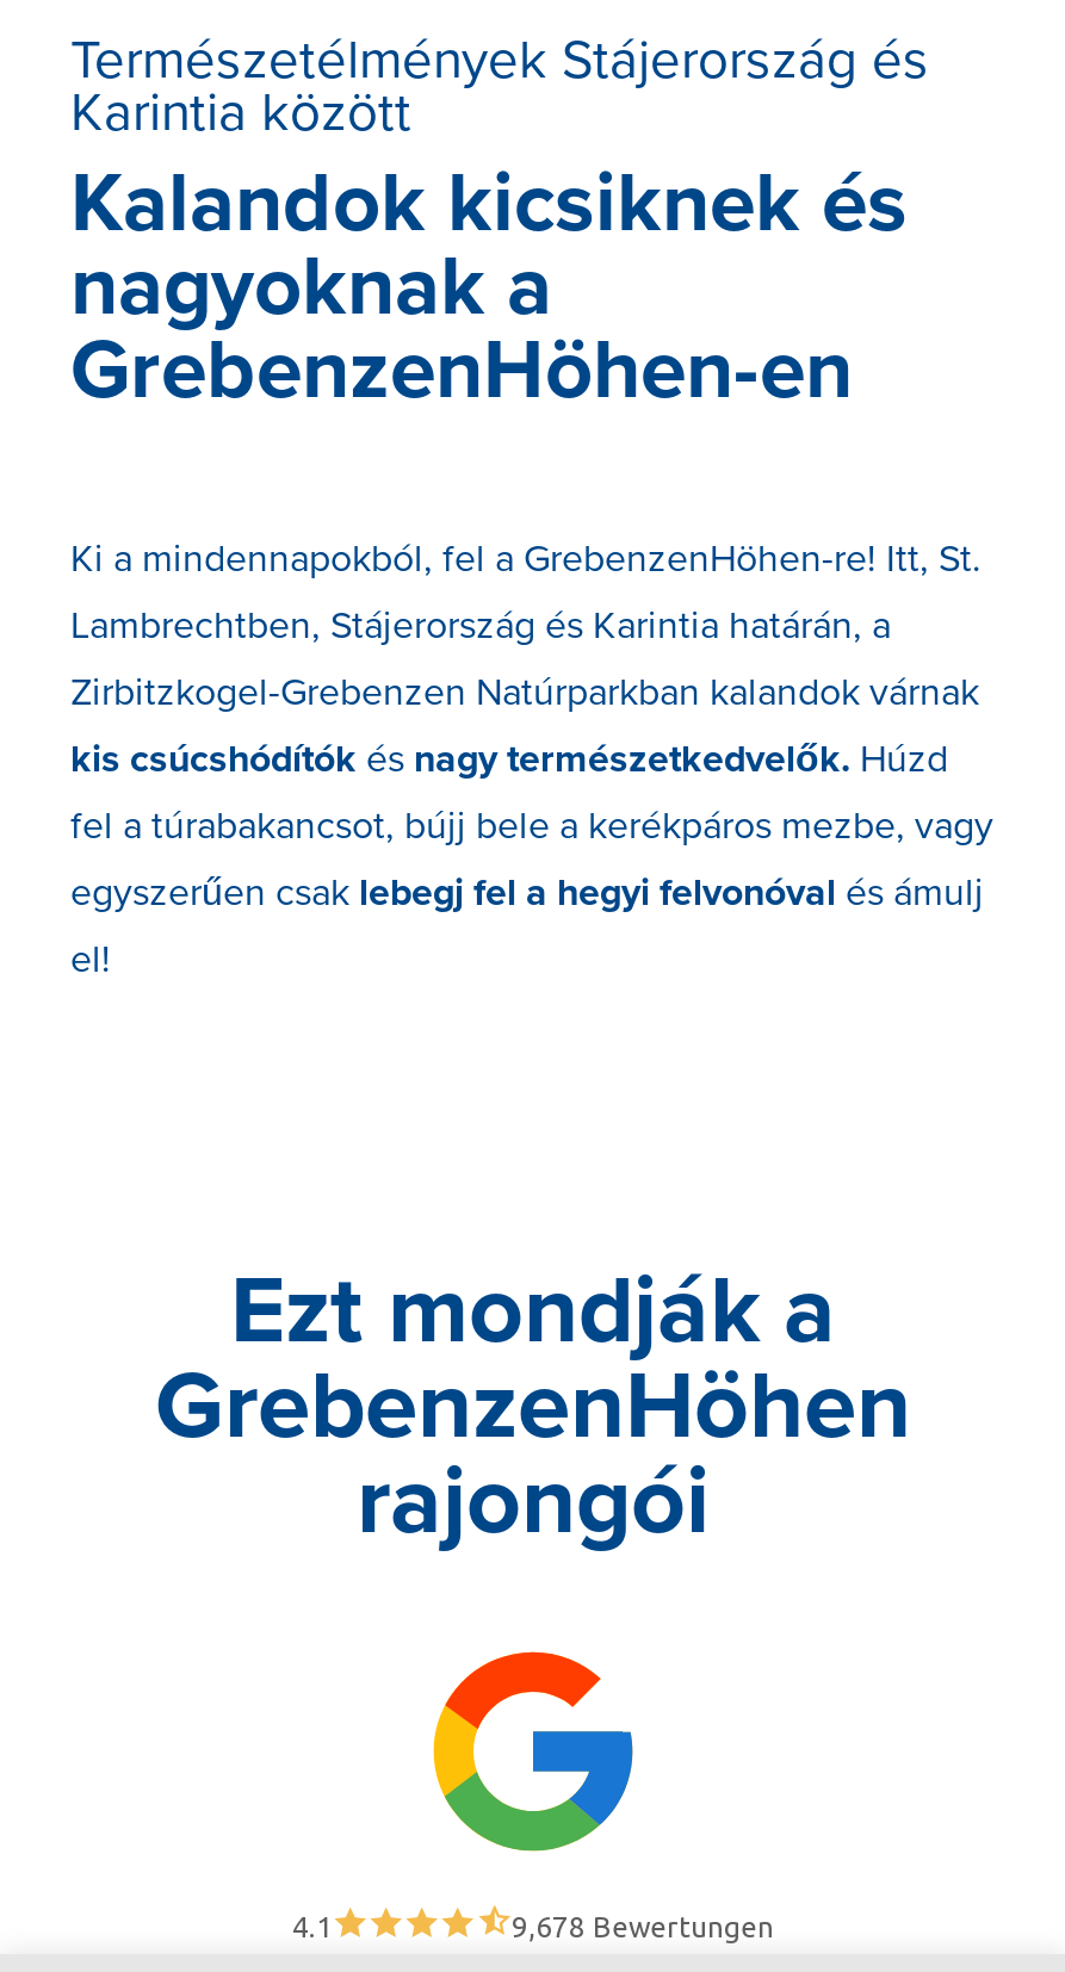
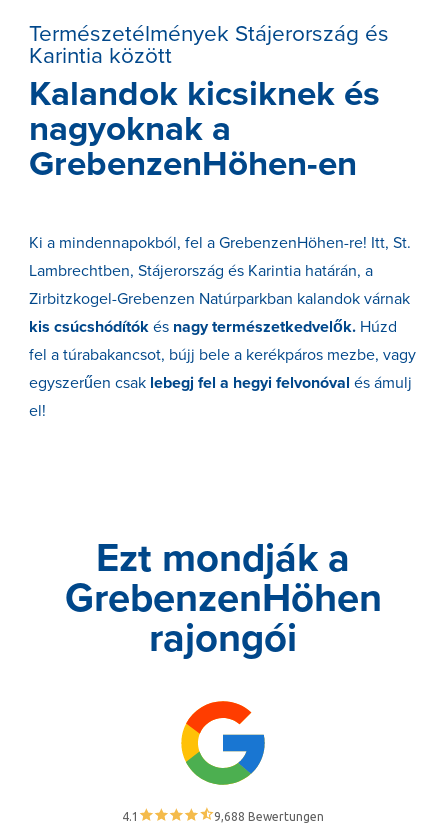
- 9,678 Bewertungen
+ 9,688 Bewertungen
